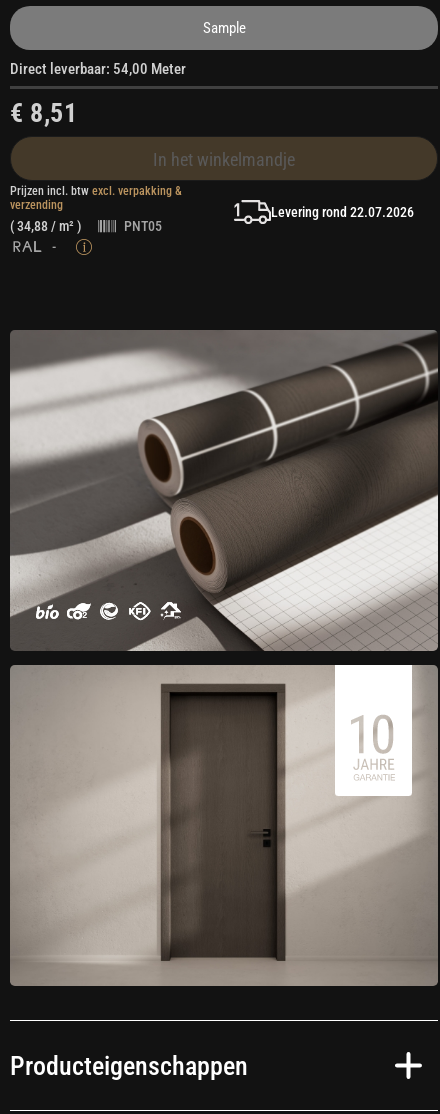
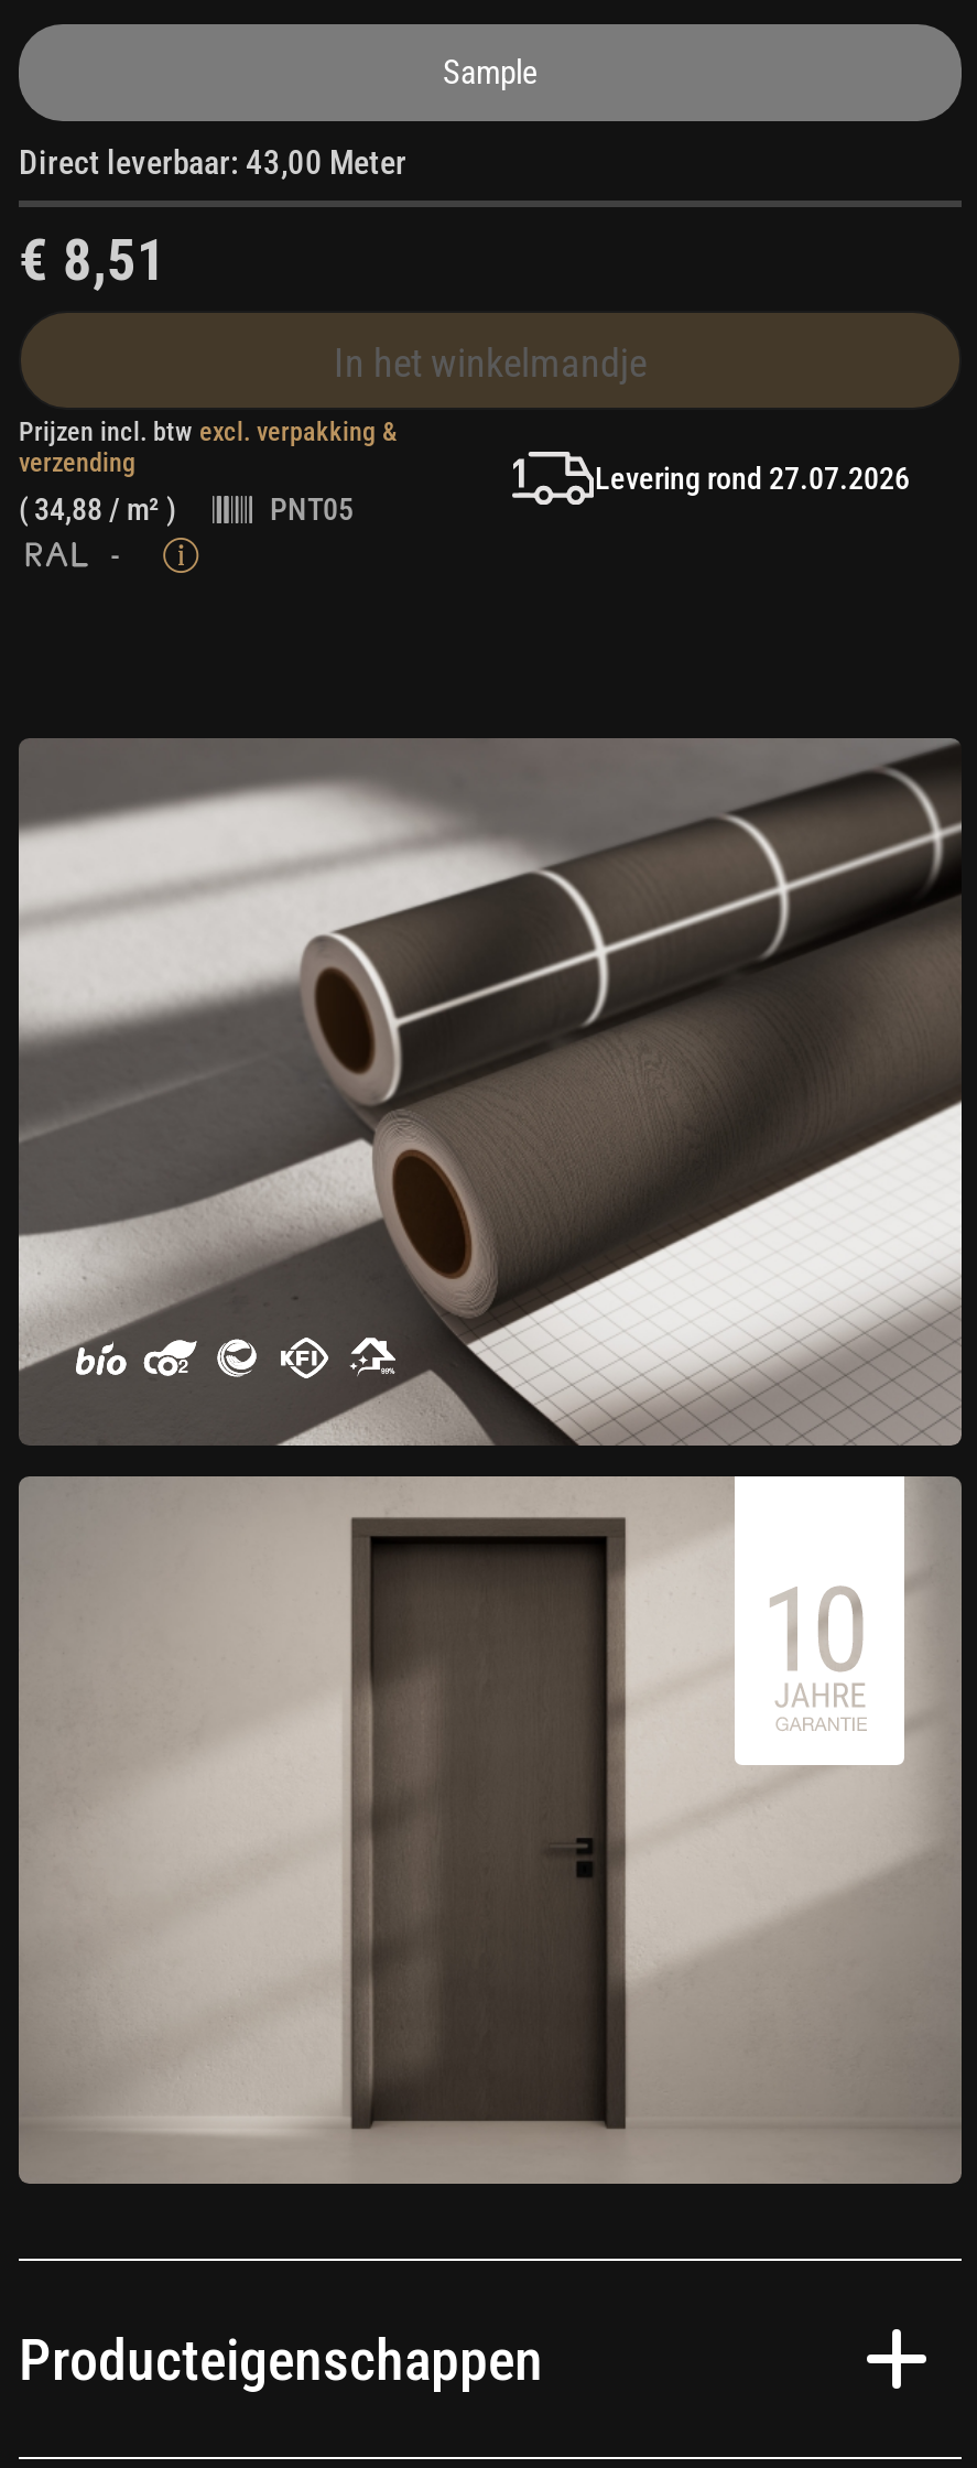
- Direct leverbaar: 54,00 Meter
+ Direct leverbaar: 43,00 Meter

- Levering rond 22.07.2026
+ Levering rond 27.07.2026
